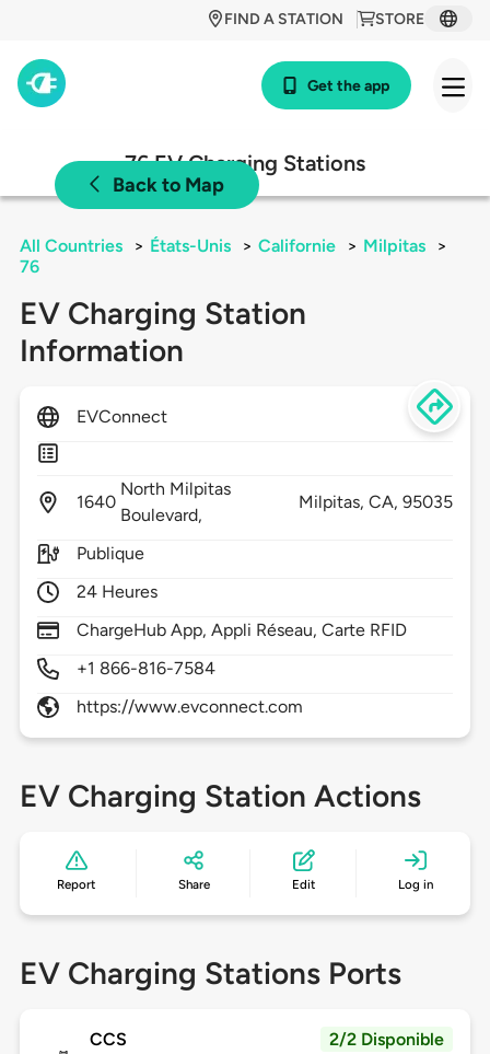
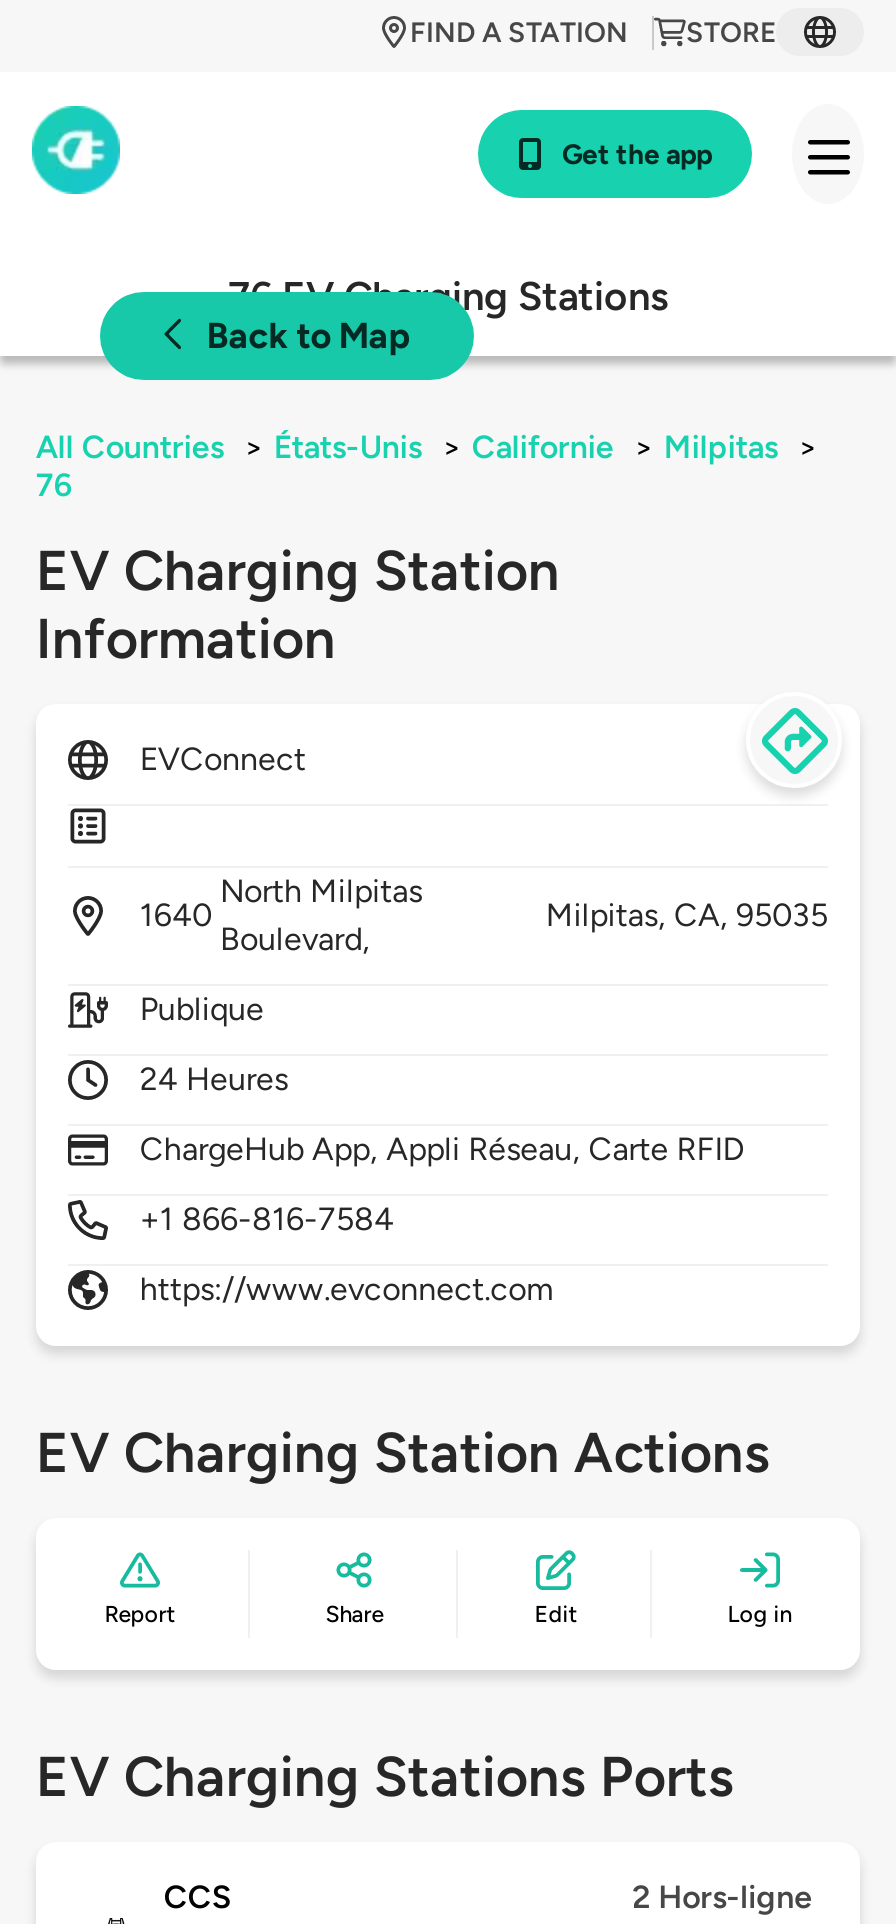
- 2/2 Disponible
+ 2 Hors-ligne
